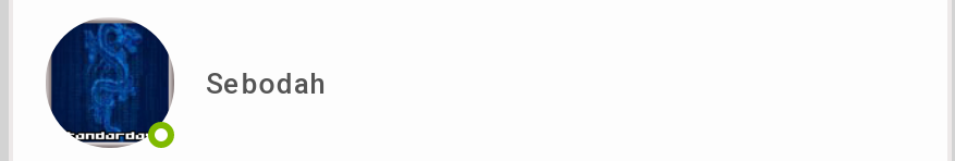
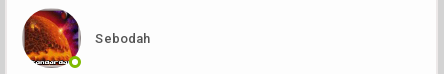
- [image]
+ [image]
